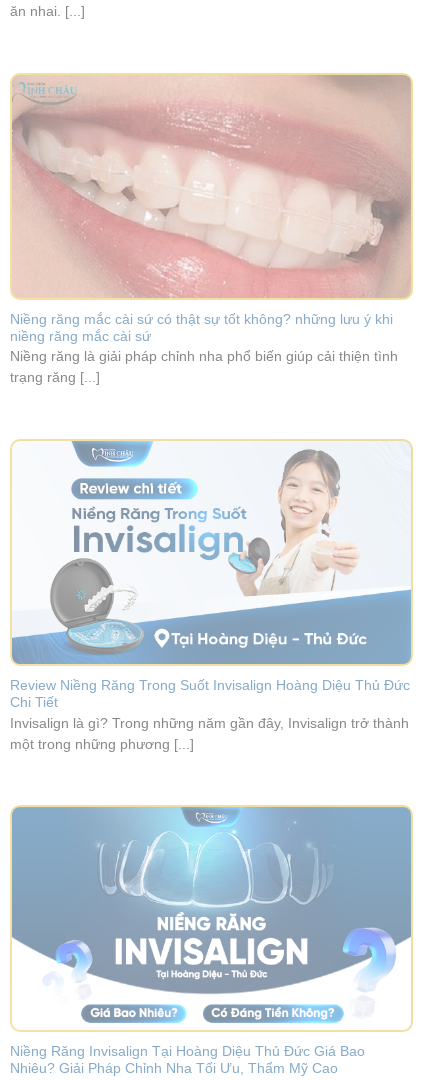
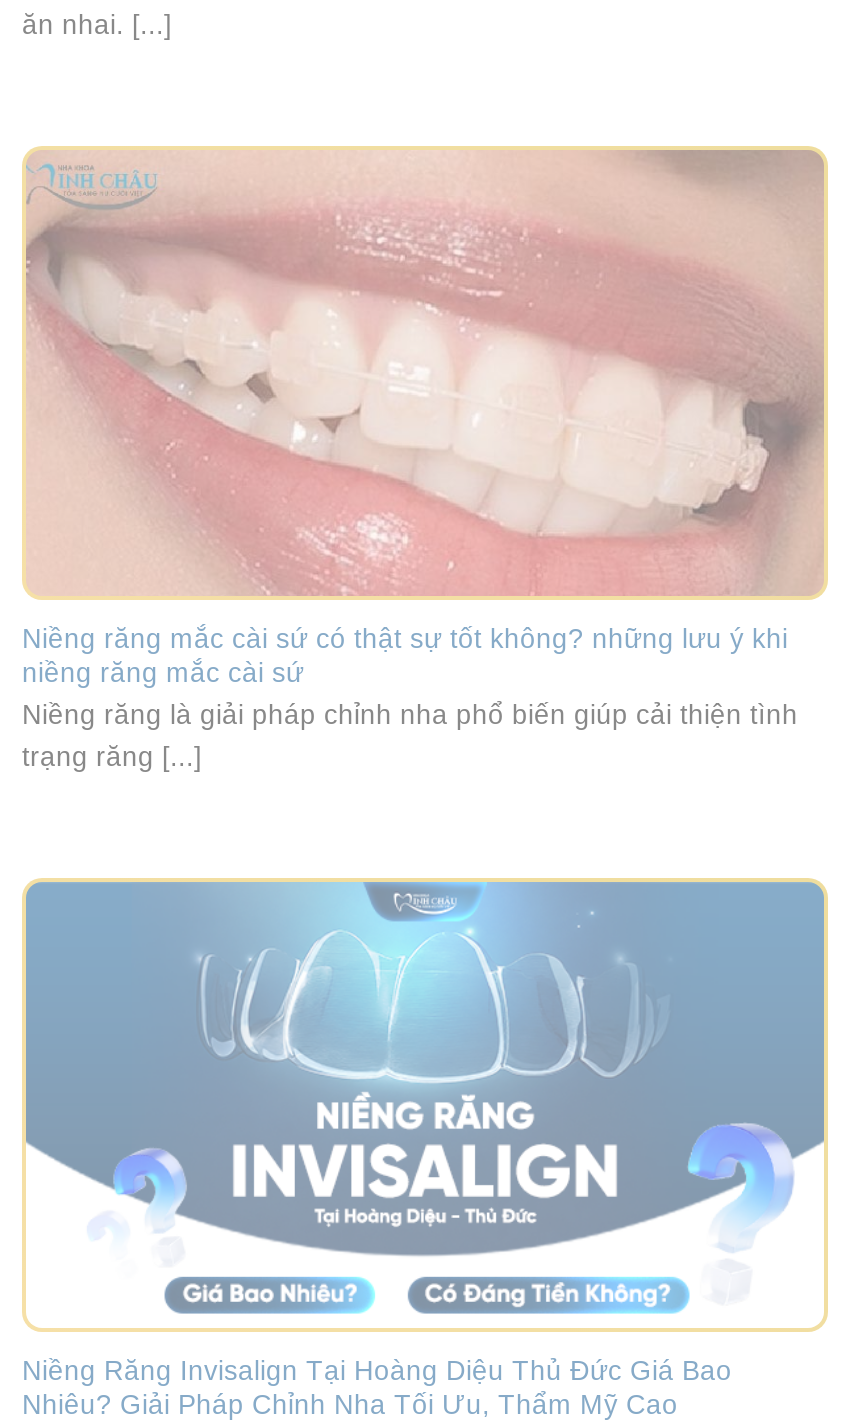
- [image]
- Review Niềng Răng Trong Suốt Invisalign Hoàng Diệu Thủ Đức
- Chi Tiết
- Invisalign là gì? Trong những năm gần đây, Invisalign trở thành
- một trong những phương [...]
